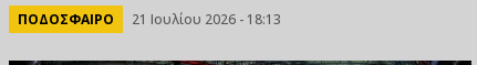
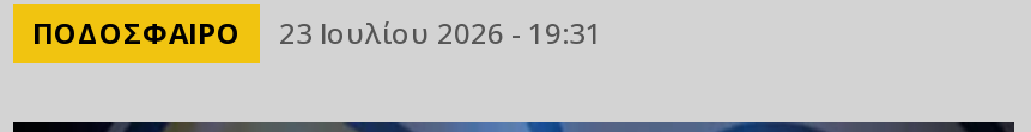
- ΠΟΔΟΣΦΑΙΡΟ 21 Ιουλίου 2026 - 18:13
+ ΠΟΔΟΣΦΑΙΡΟ 23 Ιουλίου 2026 - 19:31
